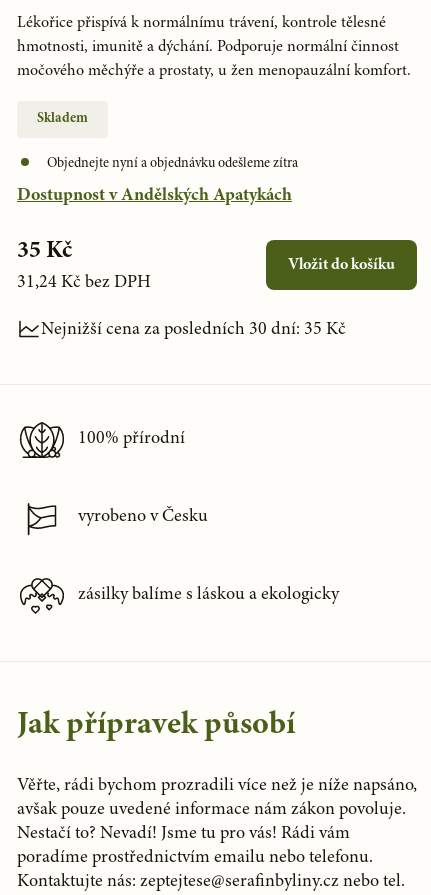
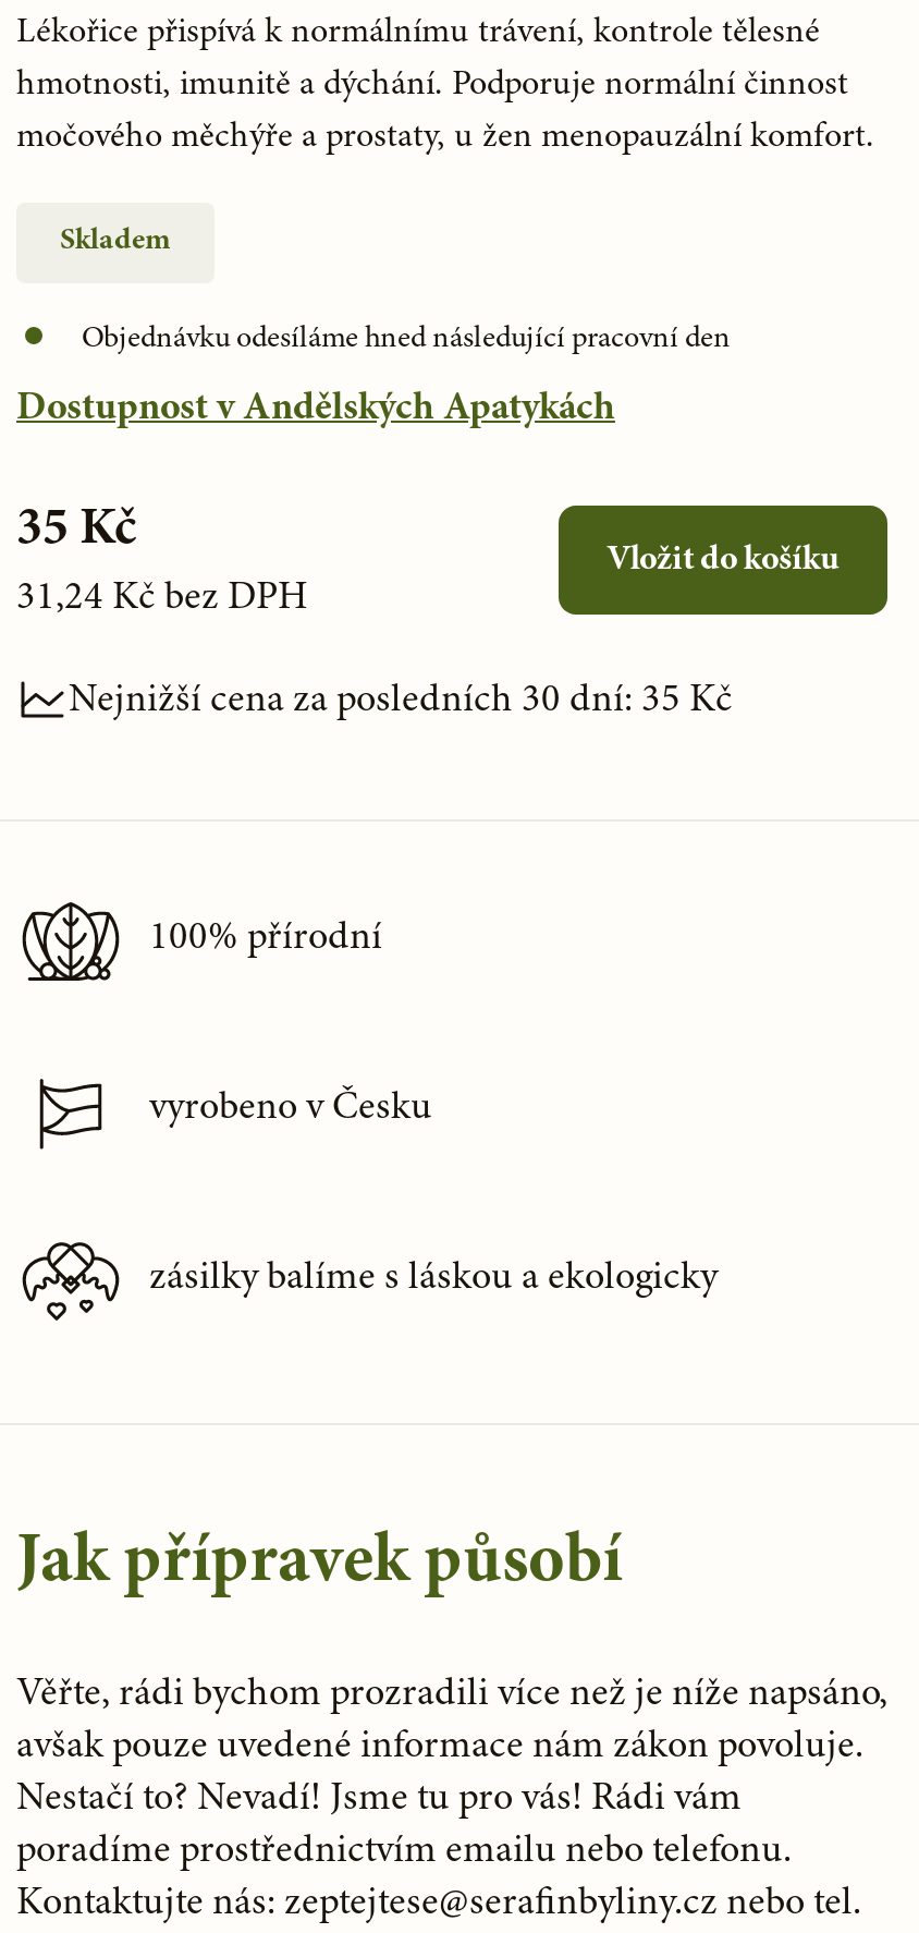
- Objednejte nyní a objednávku odešleme zítra
+ Objednávku odesíláme hned následující pracovní den
